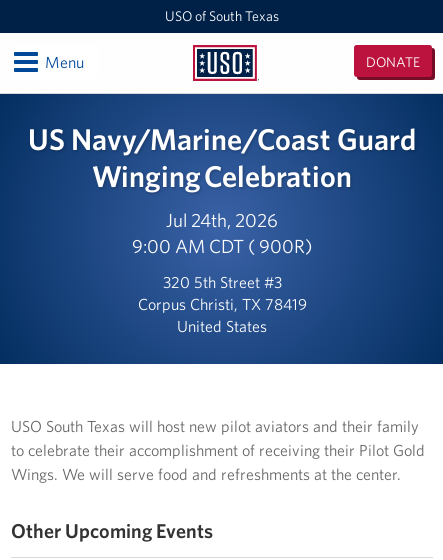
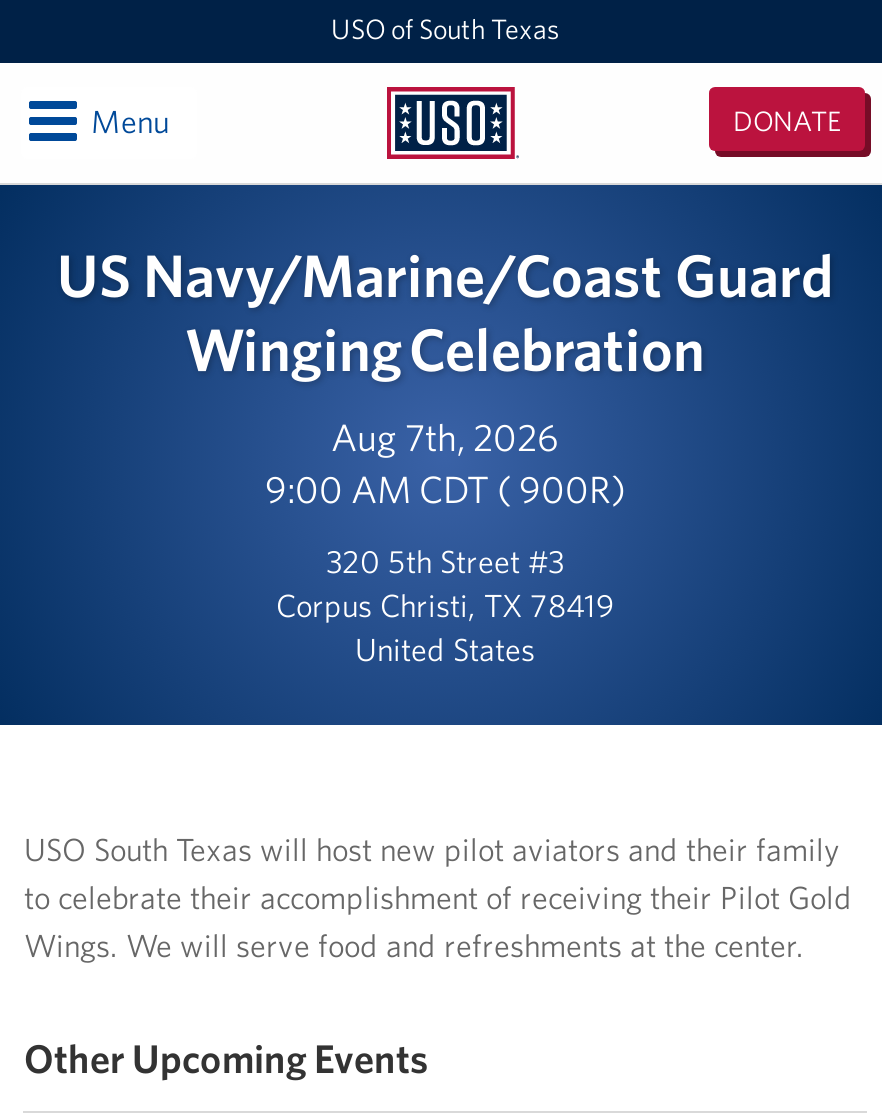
- Jul 24th, 2026
+ Aug 7th, 2026
